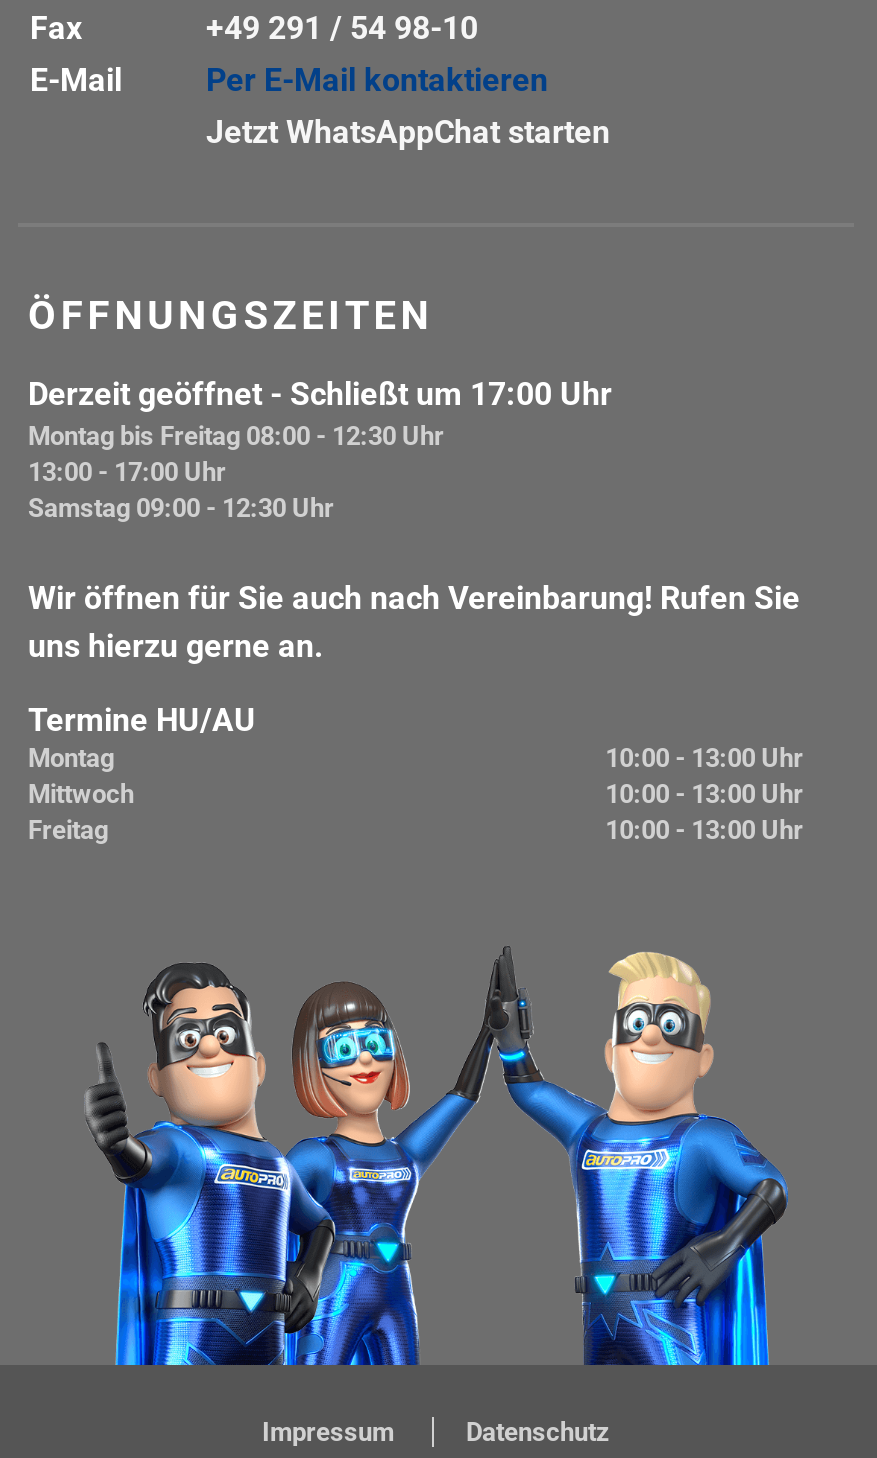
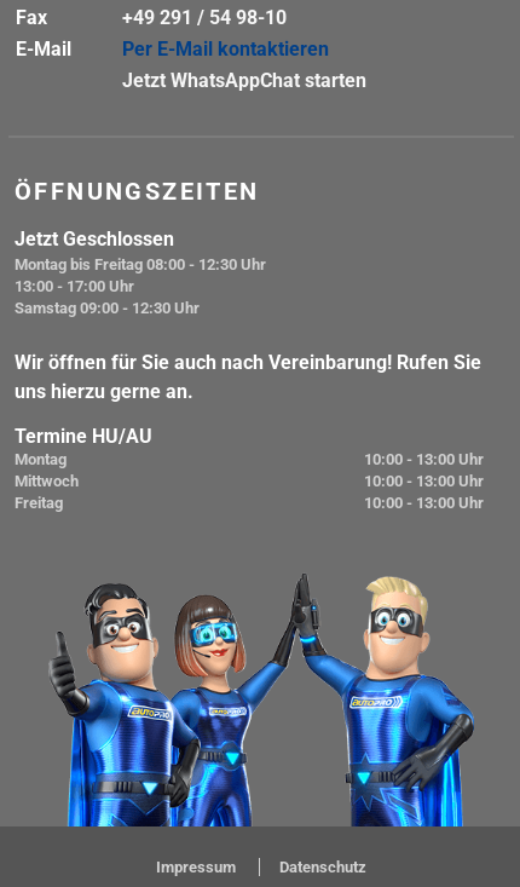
- Derzeit geöffnet - Schließt um 17:00 Uhr
+ Jetzt Geschlossen
